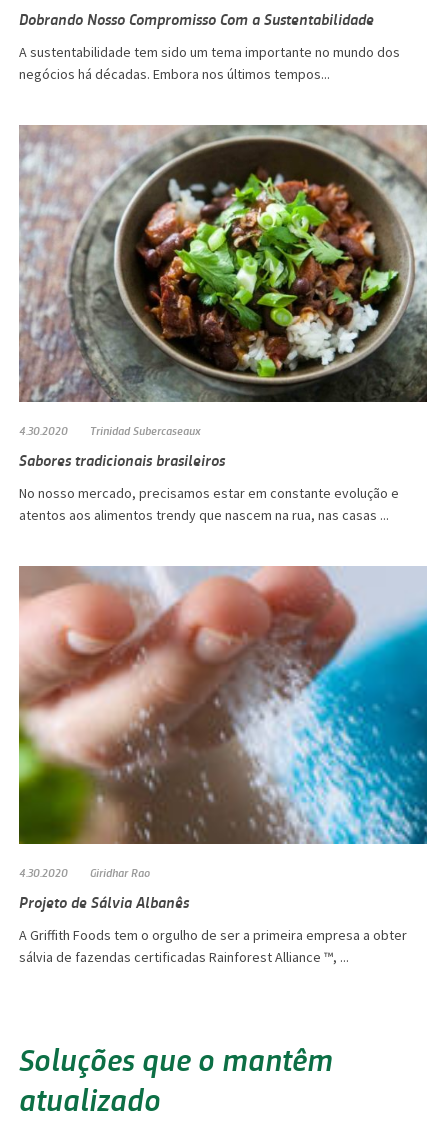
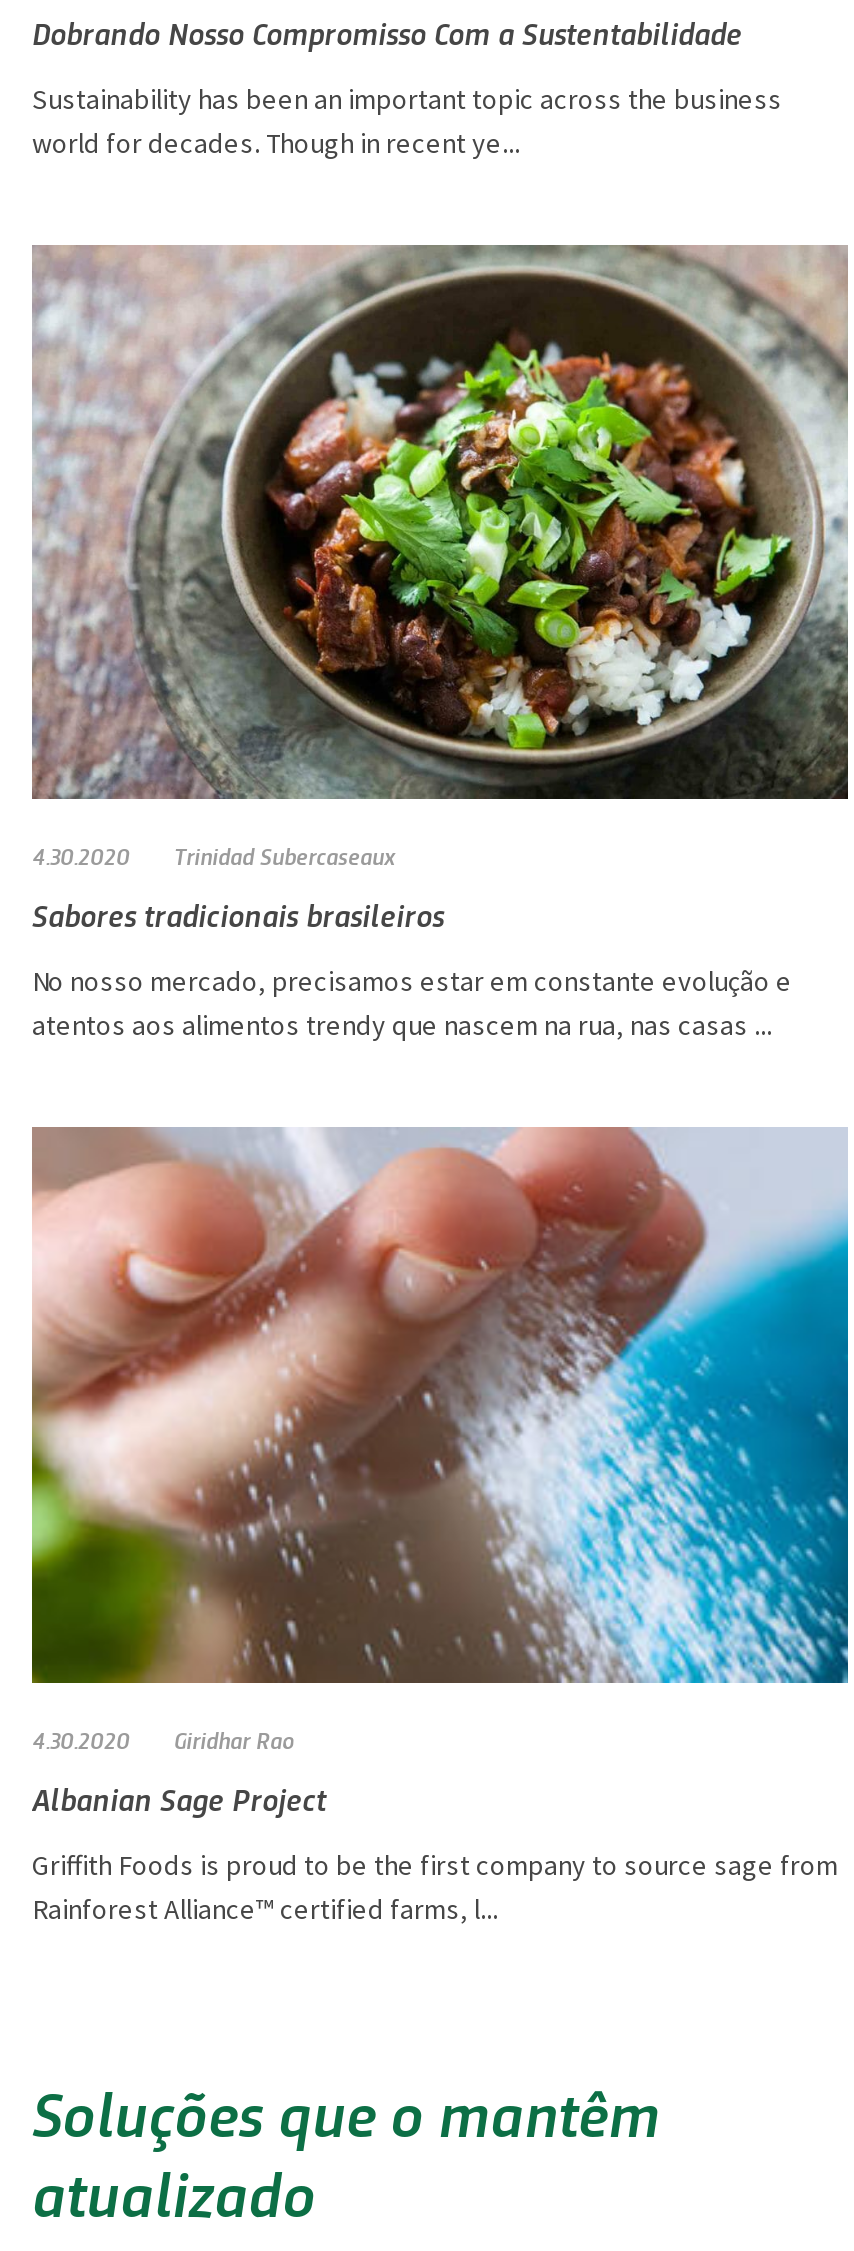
- A sustentabilidade tem sido um tema importante no mundo dos
- negócios há décadas. Embora nos últimos tempos...
+ Sustainability has been an important topic across the business
+ world for decades. Though in recent ye...

- Projeto de Sálvia Albanês
+ Albanian Sage Project

- A Griffith Foods tem o orgulho de ser a primeira empresa a obter
- sálvia de fazendas certificadas Rainforest Alliance ™, ...
+ Griffith Foods is proud to be the first company to source sage from
+ Rainforest Alliance™ certified farms, l...
